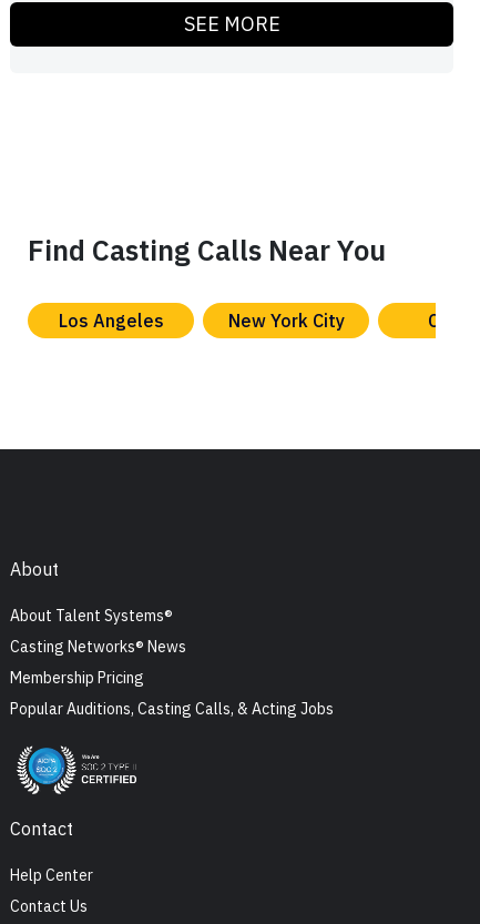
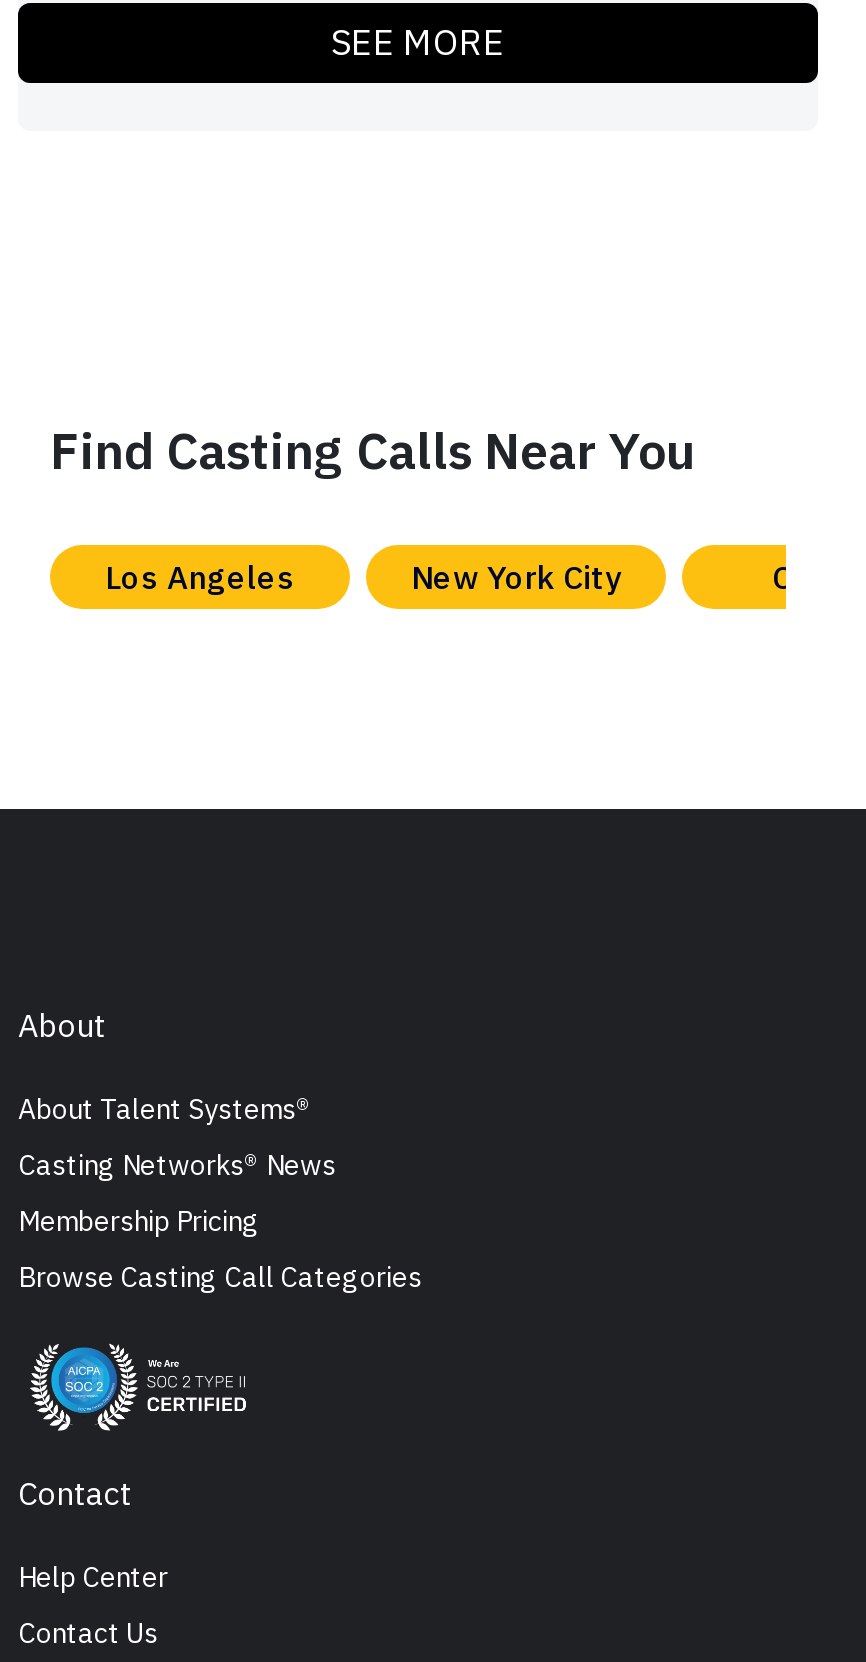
- Popular Auditions, Casting Calls, & Acting Jobs
+ Browse Casting Call Categories
